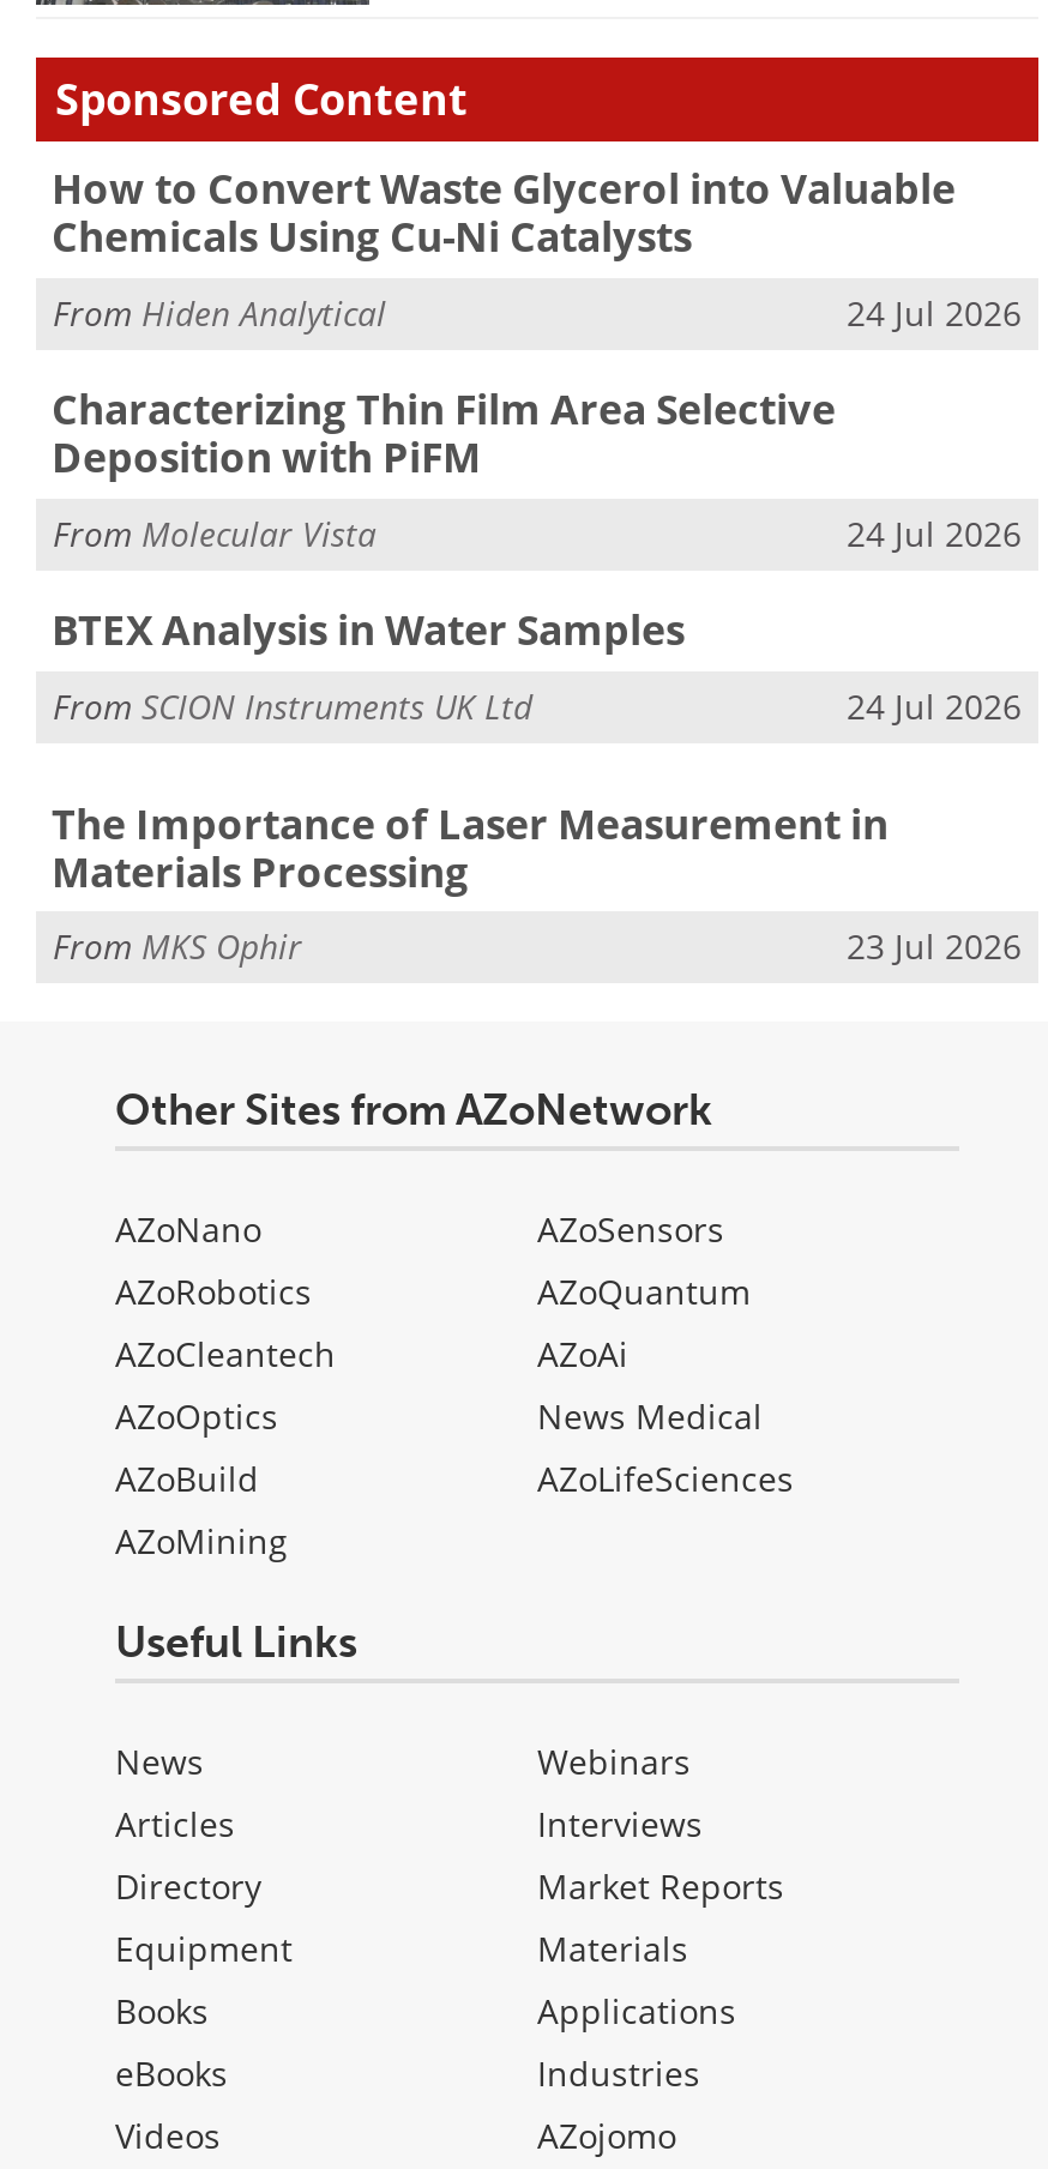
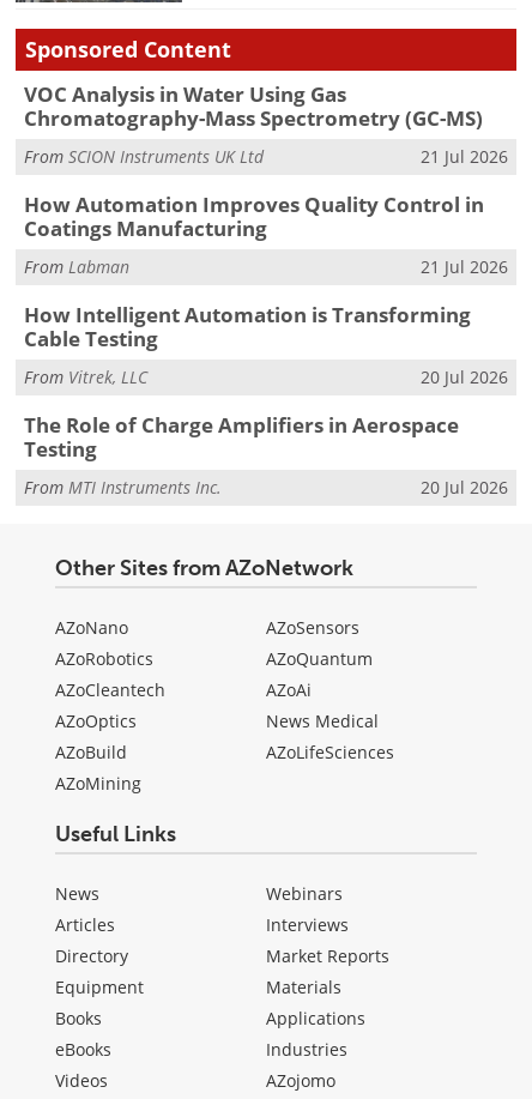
- How to Convert Waste Glycerol into Valuable
- Chemicals Using Cu-Ni Catalysts
- From Hiden Analytical
- 24 Jul 2026
- Characterizing Thin Film Area Selective
- Deposition with PiFM
- From Molecular Vista
- 24 Jul 2026
- BTEX Analysis in Water Samples
+ VOC Analysis in Water Using Gas
+ Chromatography-Mass Spectrometry (GC-MS)

- 24 Jul 2026
- The Importance of Laser Measurement in
- Materials Processing
- From MKS Ophir
- 23 Jul 2026
+ 21 Jul 2026
+ How Automation Improves Quality Control in
+ Coatings Manufacturing
+ From Labman
+ 21 Jul 2026
+ How Intelligent Automation is Transforming
+ Cable Testing
+ From Vitrek, LLC
+ 20 Jul 2026
+ The Role of Charge Amplifiers in Aerospace
+ Testing
+ From MTI Instruments Inc.
+ 20 Jul 2026

moved up: From SCION Instruments UK Ltd
